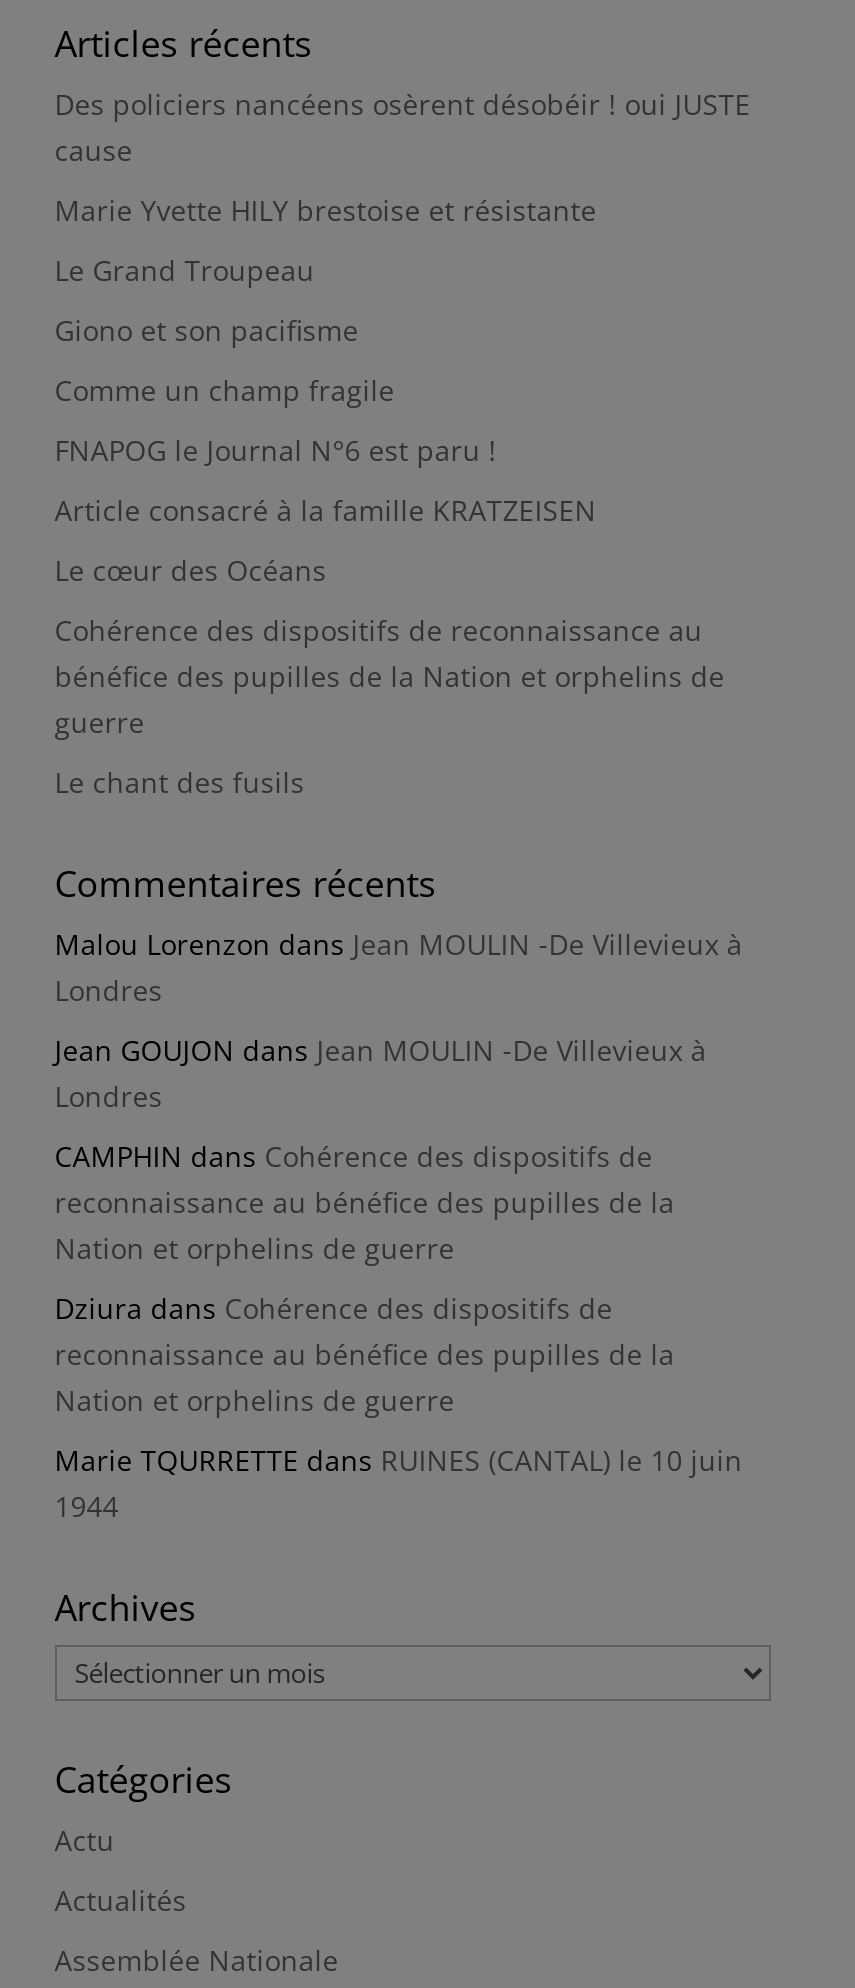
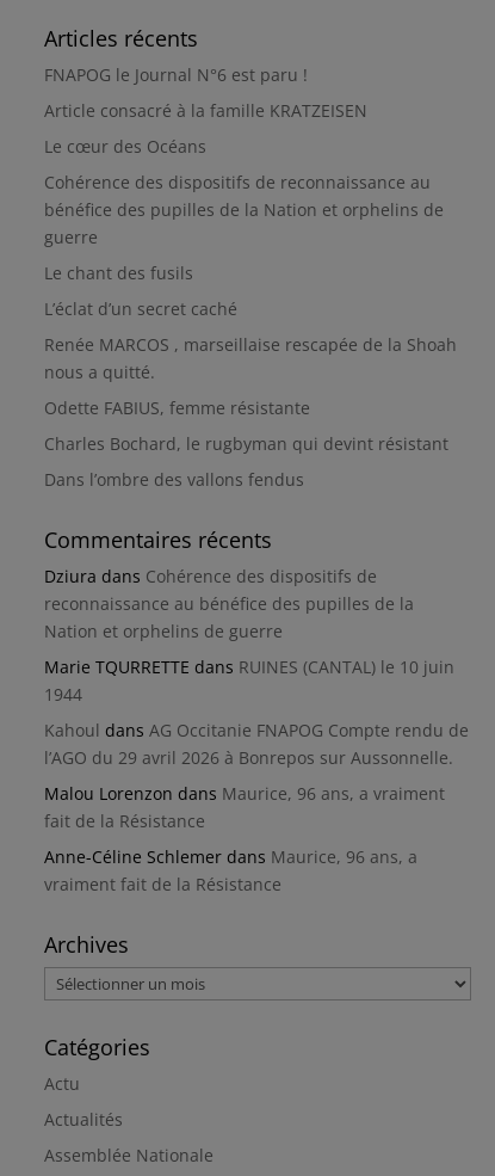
- Des policiers nancéens osèrent désobéir ! oui JUSTE
- cause
- Marie Yvette HILY brestoise et résistante
- Le Grand Troupeau
- Giono et son pacifisme
- Comme un champ fragile

moved up: FNAPOG le Journal N°6 est paru ! | Article consacré à la famille KRATZEISEN | Le cœur des Océans | Cohérence des dispositifs de reconnaissance au | bénéfice des pupilles de la Nation et orphelins de | guerre | Le chant des fusils

+ L’éclat d’un secret caché
+ Renée MARCOS , marseillaise rescapée de la Shoah
+ nous a quitté.
+ Odette FABIUS, femme résistante
+ Charles Bochard, le rugbyman qui devint résistant
+ Dans l’ombre des vallons fendus

- Malou Lorenzon dans Jean MOULIN -De Villevieux à
- Londres
- Jean GOUJON dans Jean MOULIN -De Villevieux à
- Londres
- CAMPHIN dans Cohérence des dispositifs de
- reconnaissance au bénéfice des pupilles de la
- Nation et orphelins de guerre

moved up: Dziura dans Cohérence des dispositifs de | reconnaissance au bénéfice des pupilles de la | Nation et orphelins de guerre | Marie TQURRETTE dans RUINES (CANTAL) le 10 juin | 1944

+ Kahoul dans AG Occitanie FNAPOG Compte rendu de
+ l’AGO du 29 avril 2026 à Bonrepos sur Aussonnelle.
+ Malou Lorenzon dans Maurice, 96 ans, a vraiment
+ fait de la Résistance
+ Anne-Céline Schlemer dans Maurice, 96 ans, a
+ vraiment fait de la Résistance
